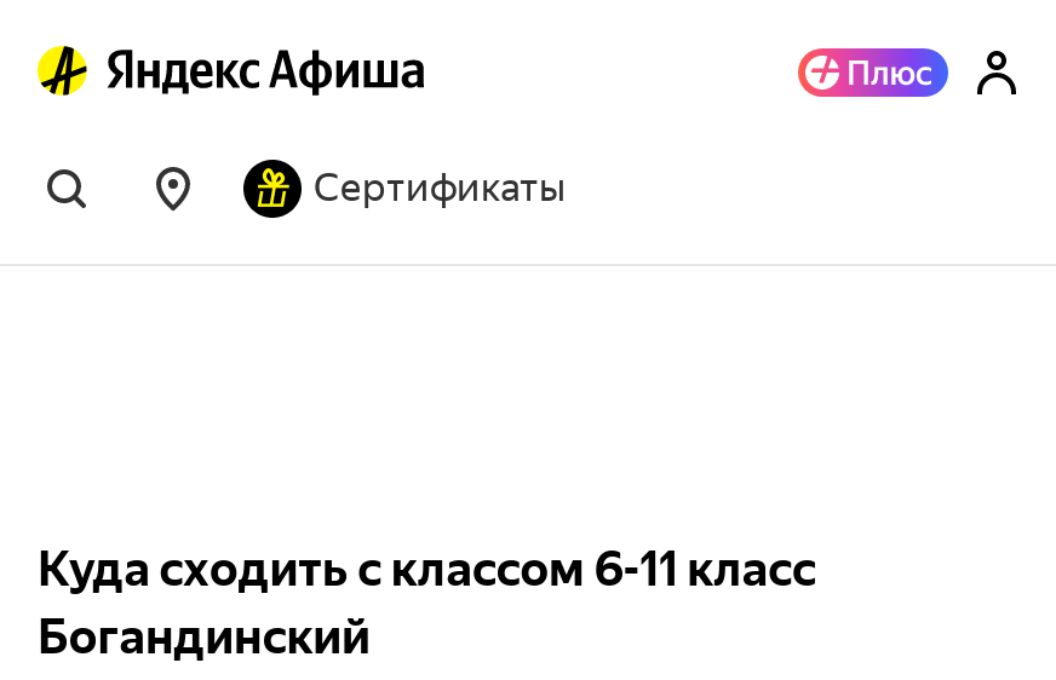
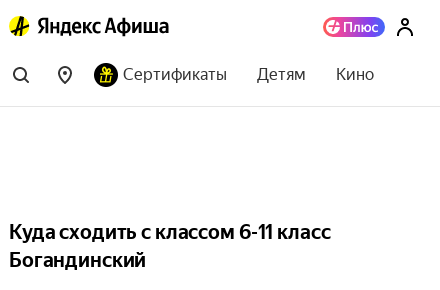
+ Детям
+ Кино
